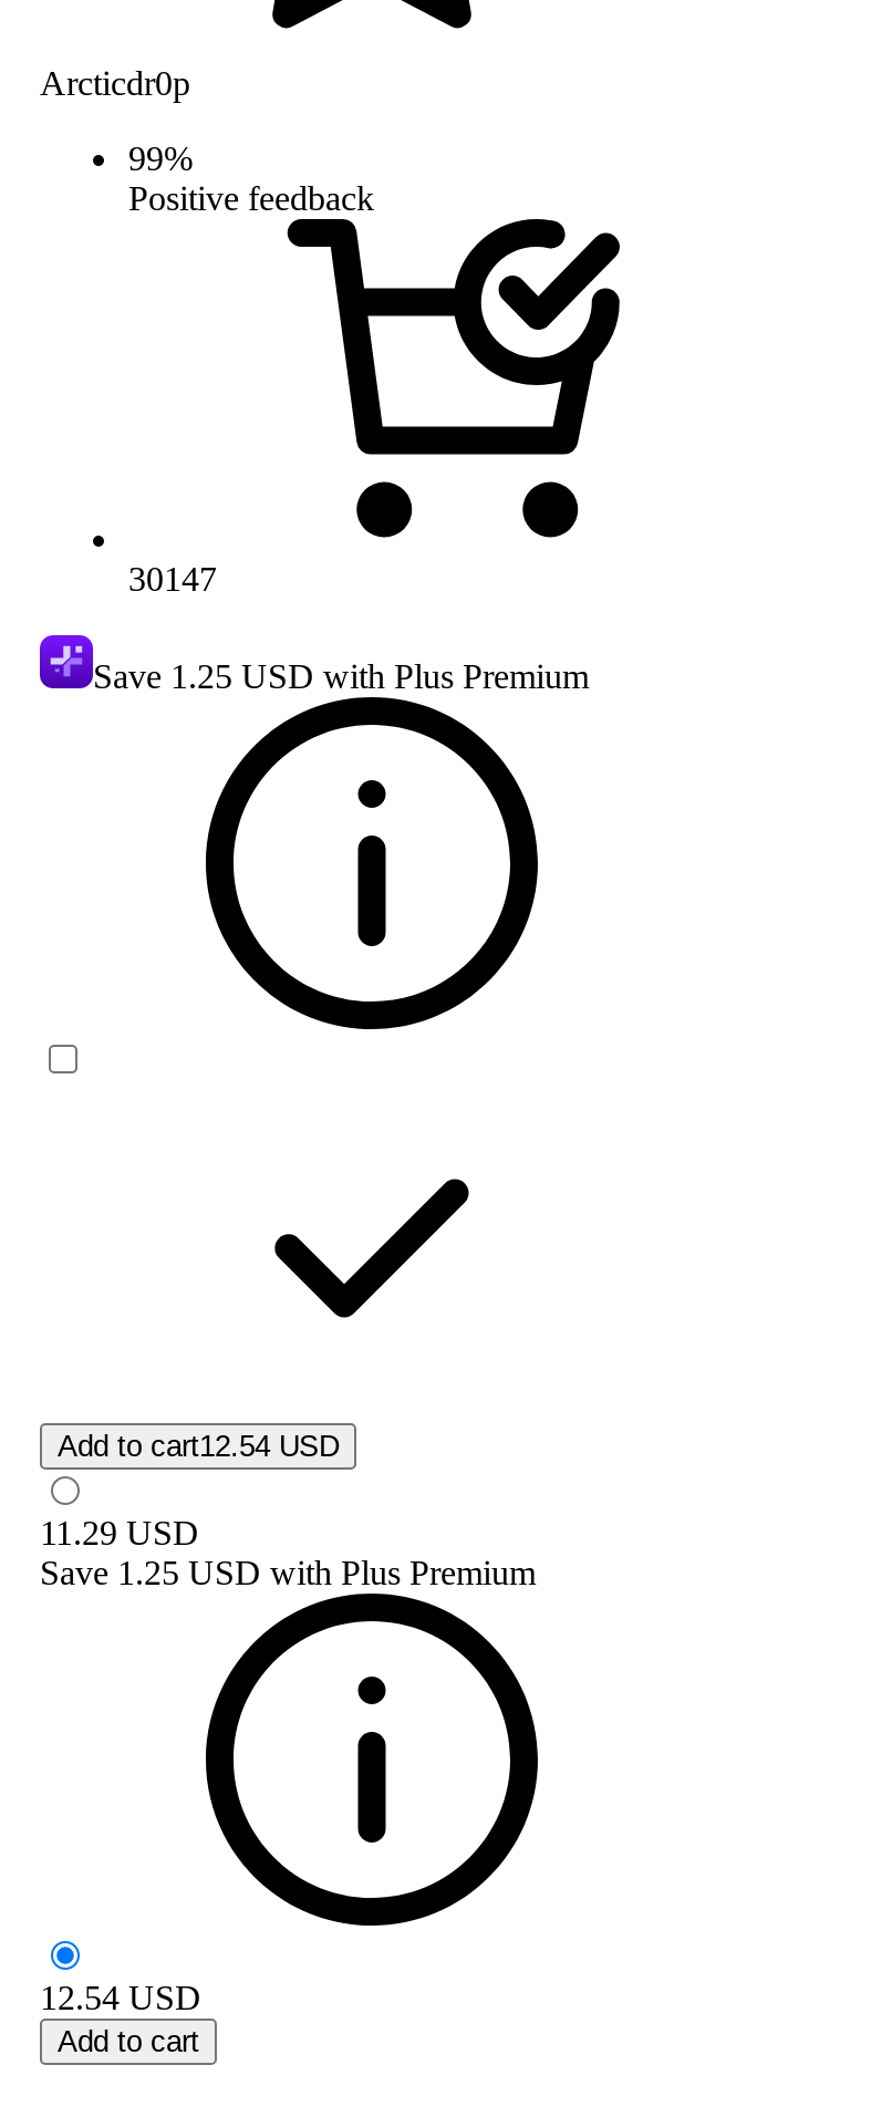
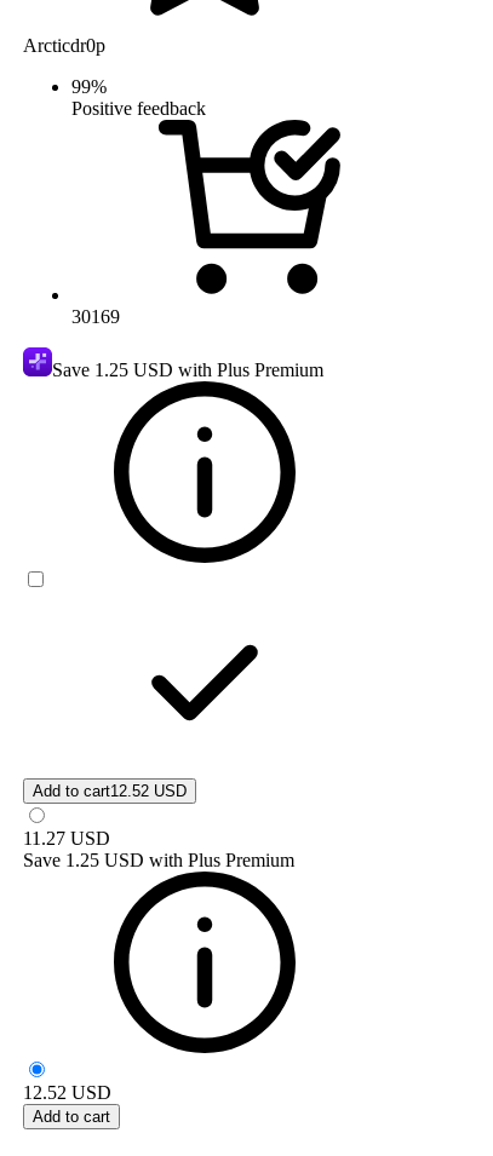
- 30147
+ 30169

- Add to cart12.54 USD
+ Add to cart12.52 USD

- 11.29 USD
+ 11.27 USD

- 12.54 USD
+ 12.52 USD
